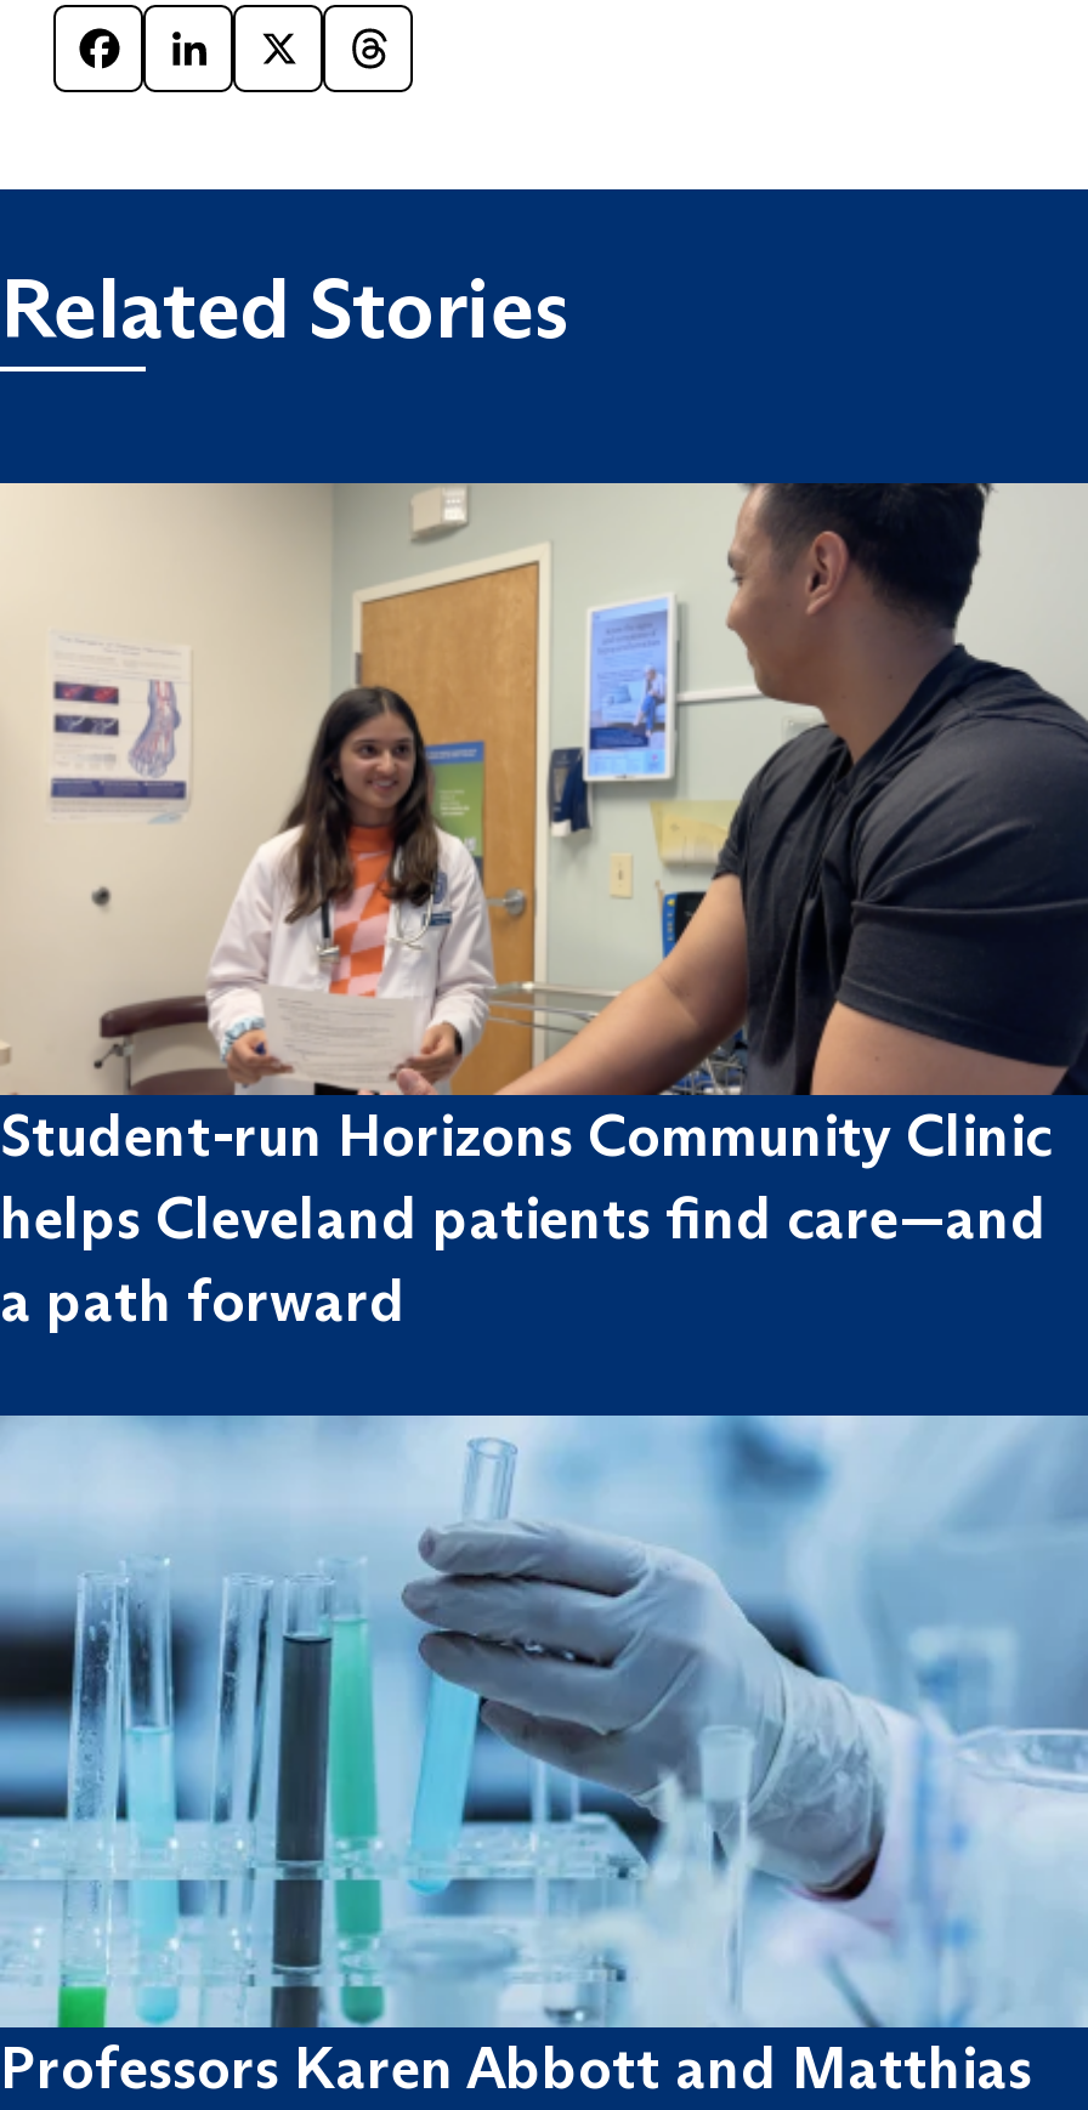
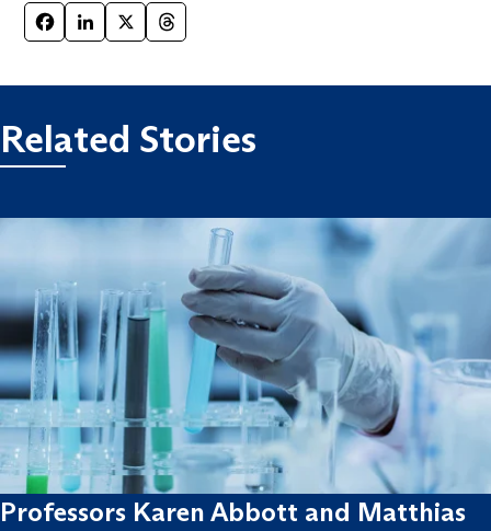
- [image]
- Student-run Horizons Community Clinic
- helps Cleveland patients find care—and
- a path forward
